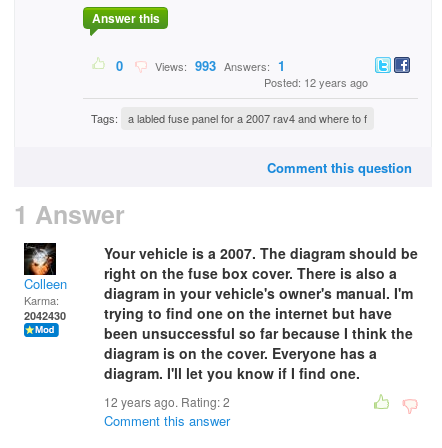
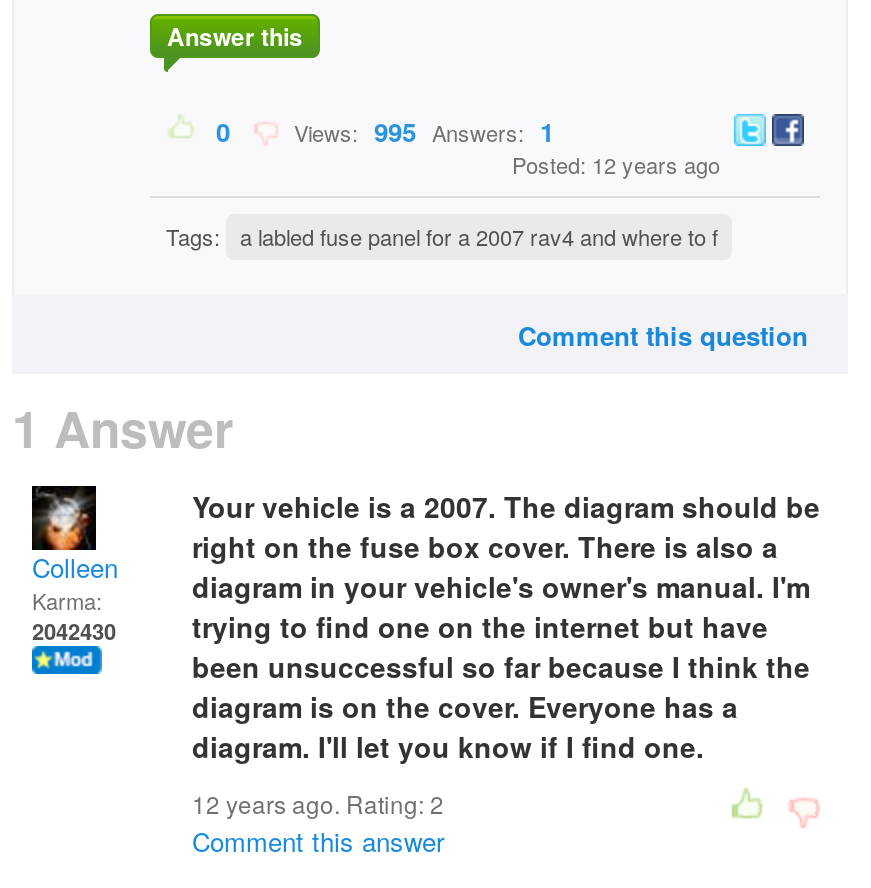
- Views: 993 Answers: 1
+ Views: 995 Answers: 1
